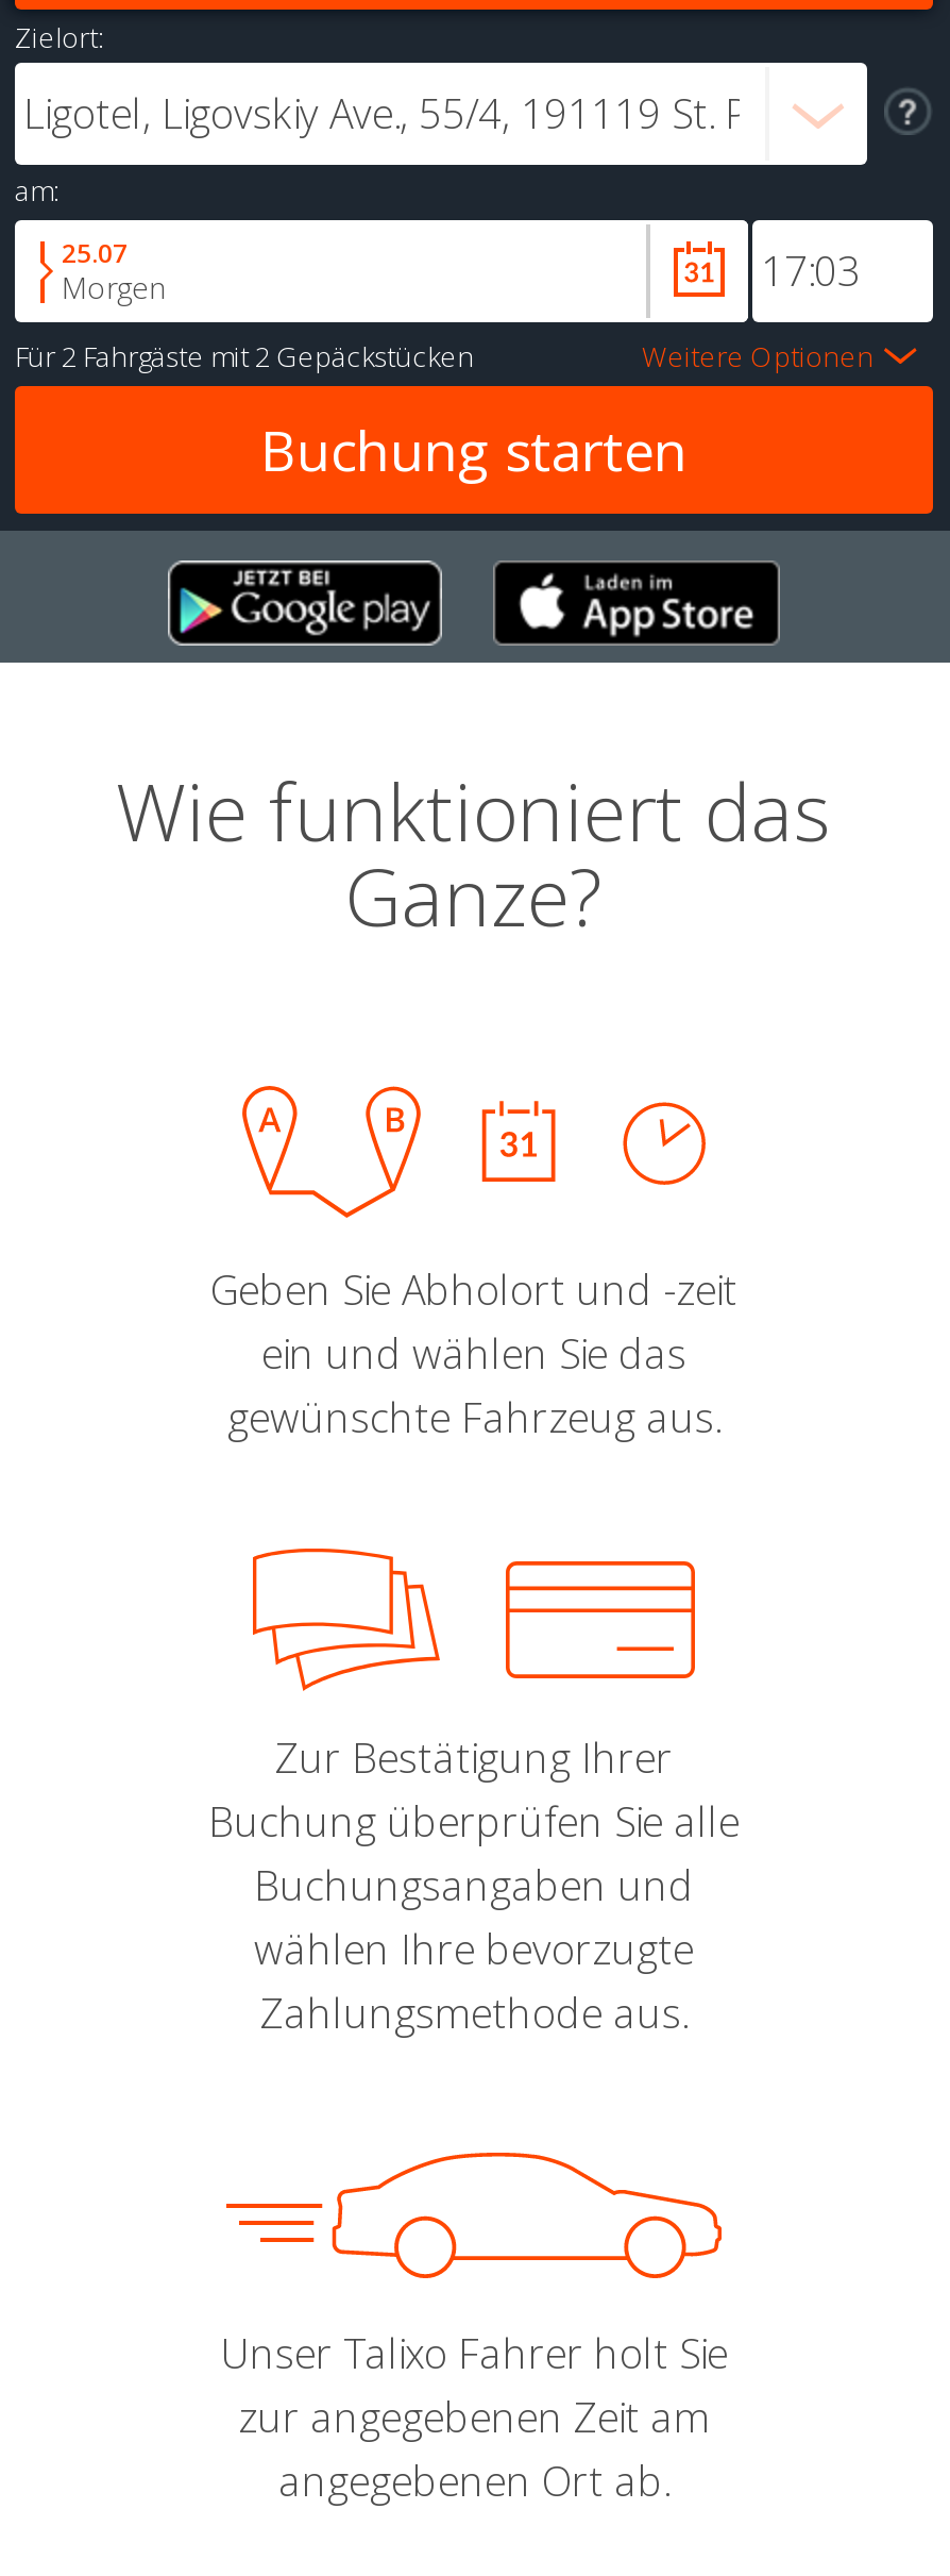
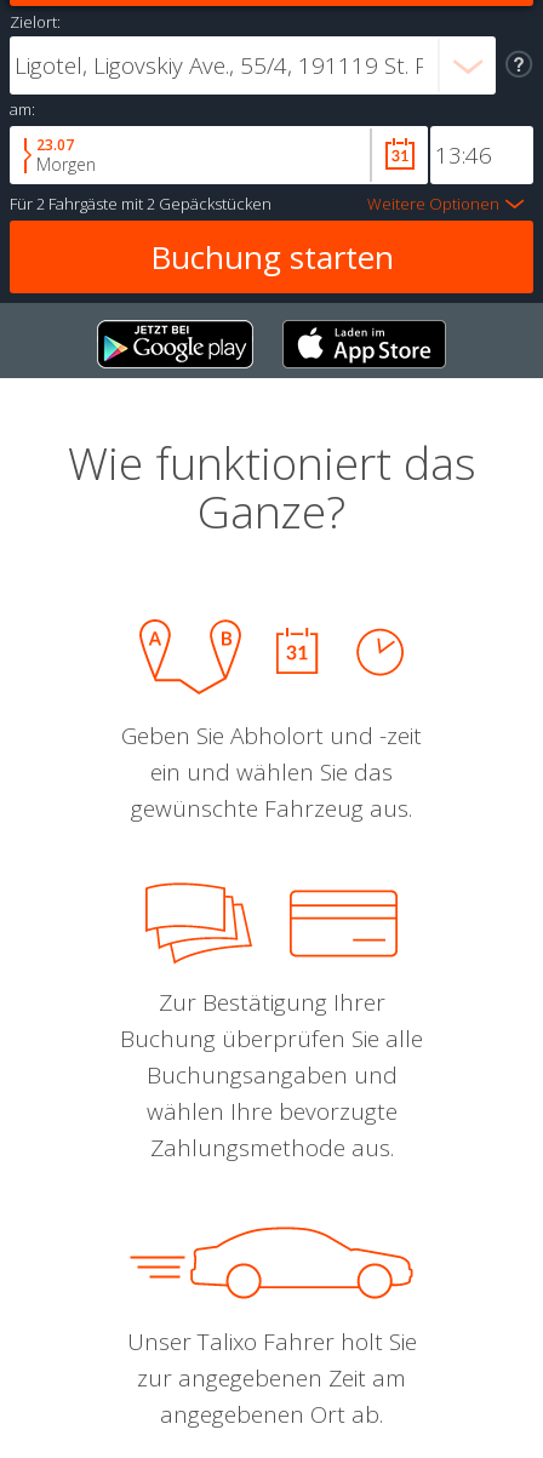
- 25.07
+ 23.07
